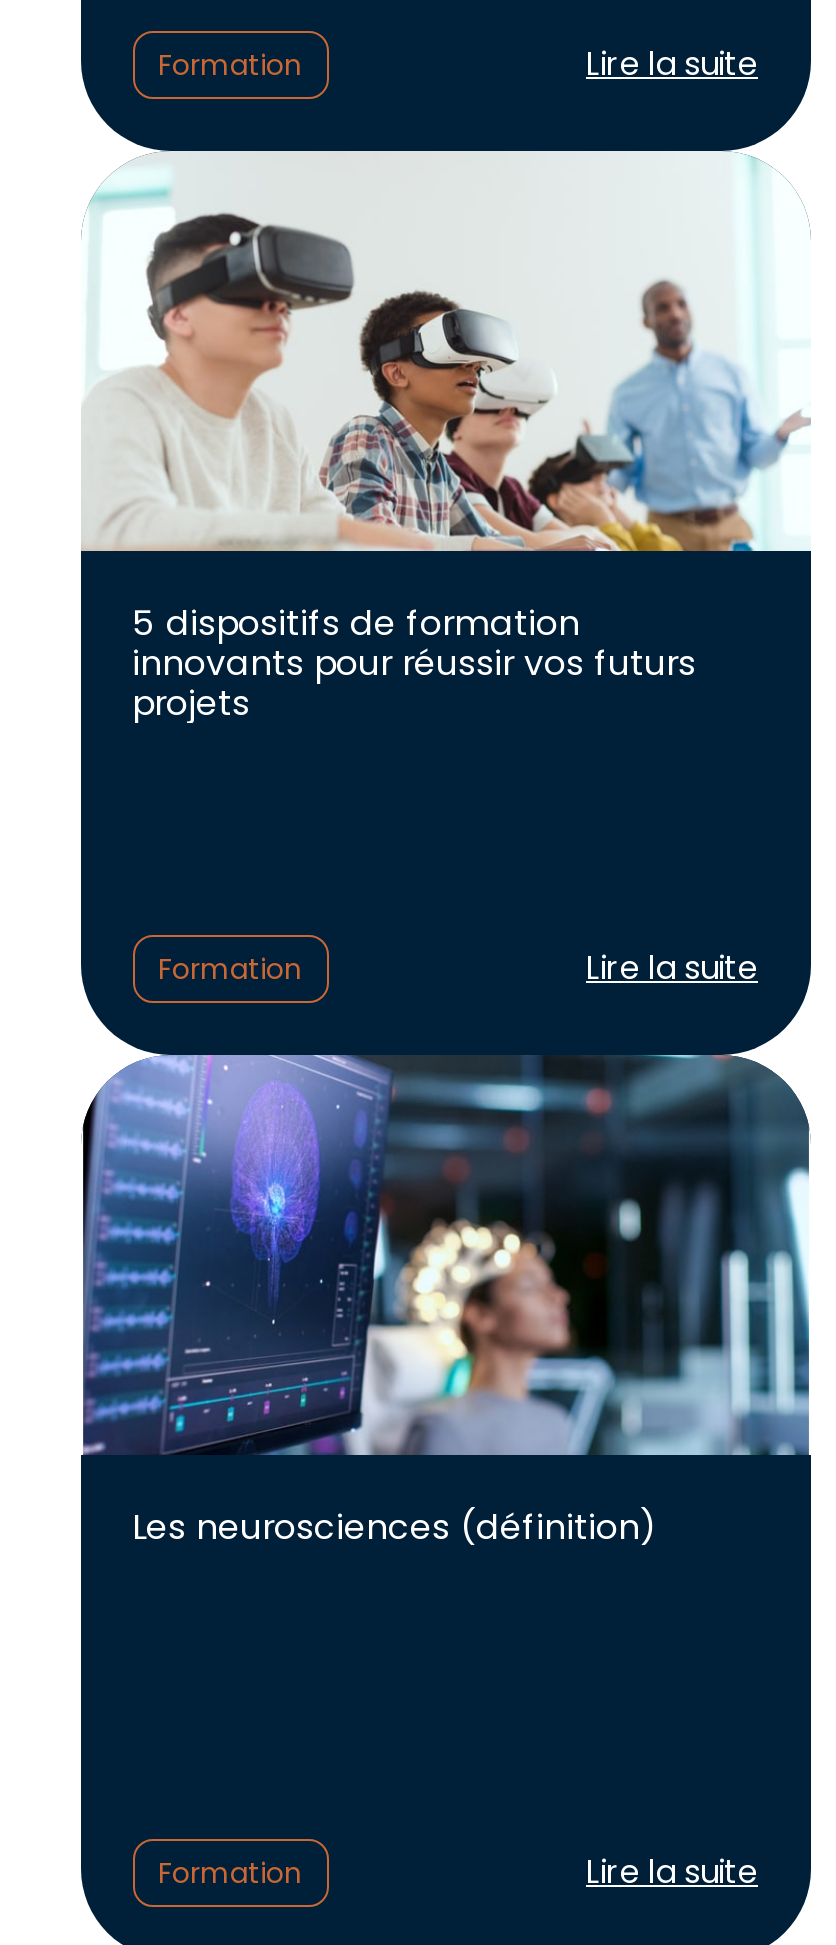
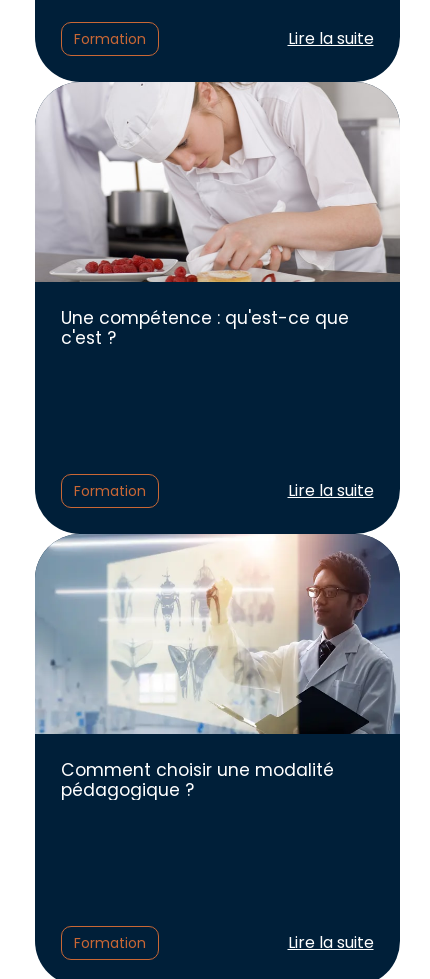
- [image]
- 5 dispositifs de formation
- innovants pour réussir vos futurs
- projets
+ [image]
+ Une compétence : qu'est-ce que
+ c'est ?

- [image]
- Les neurosciences (définition)
+ [image]
+ Comment choisir une modalité
+ pédagogique ?
